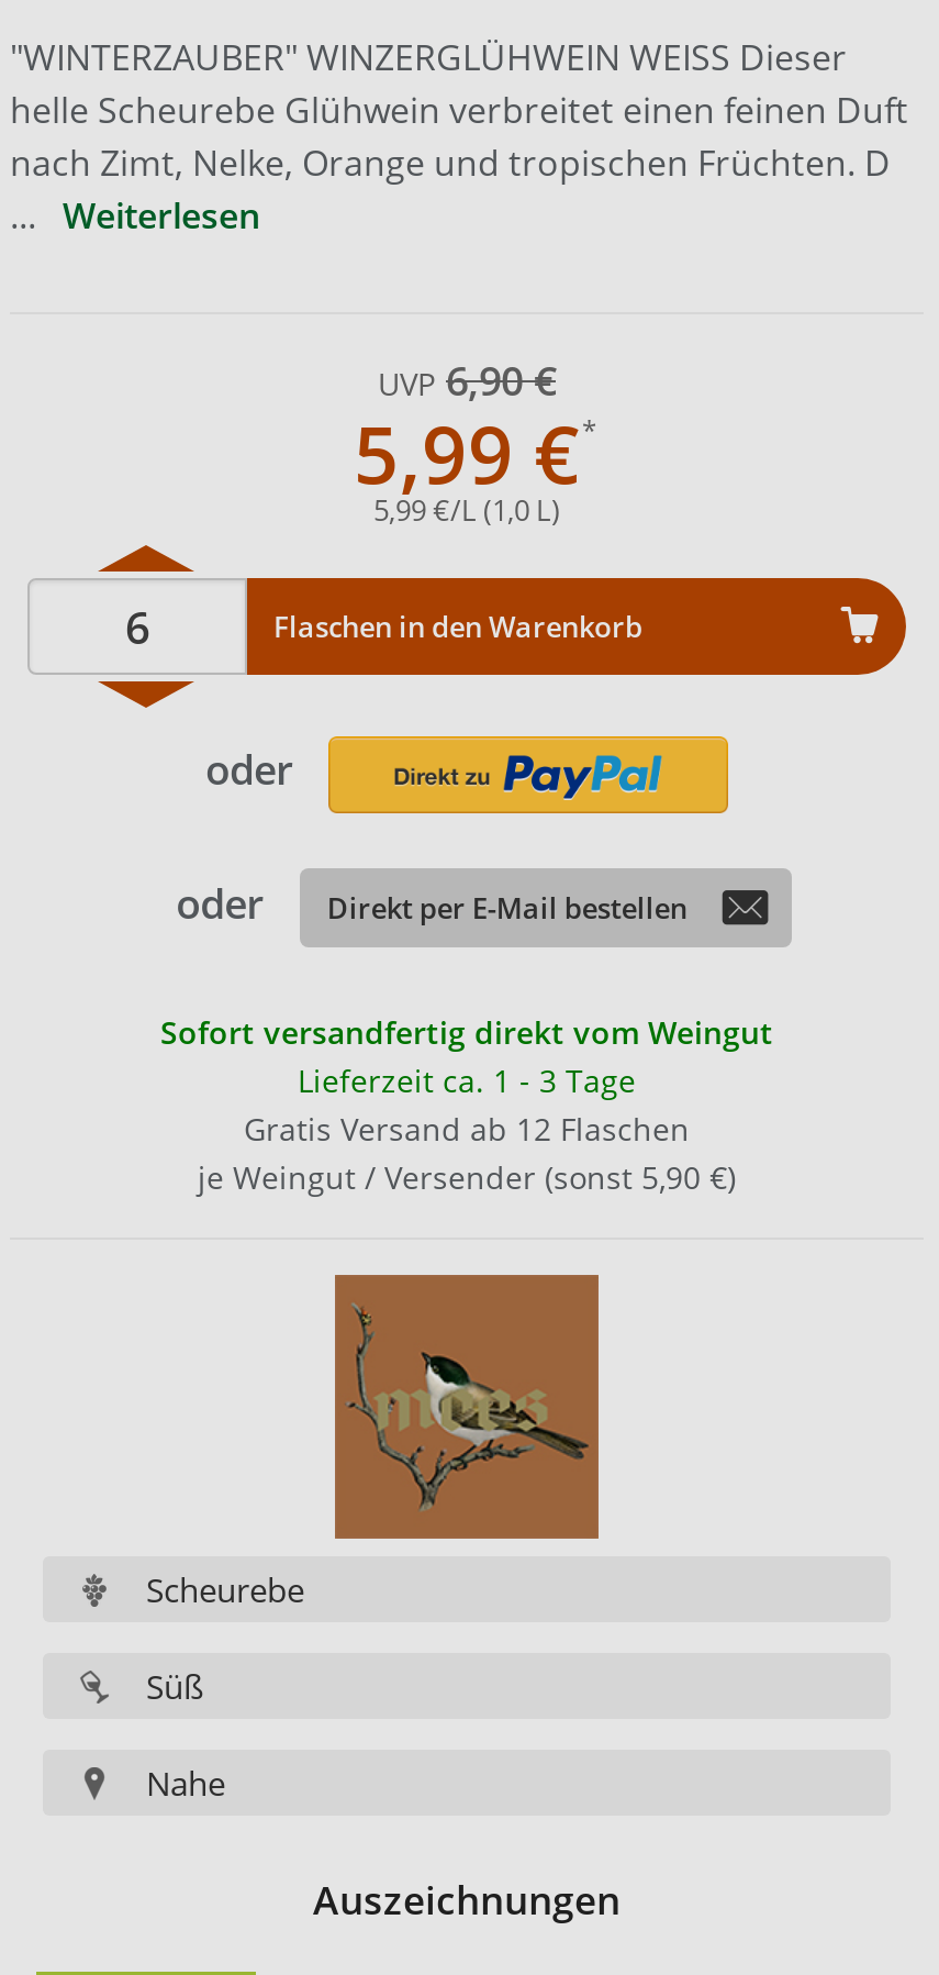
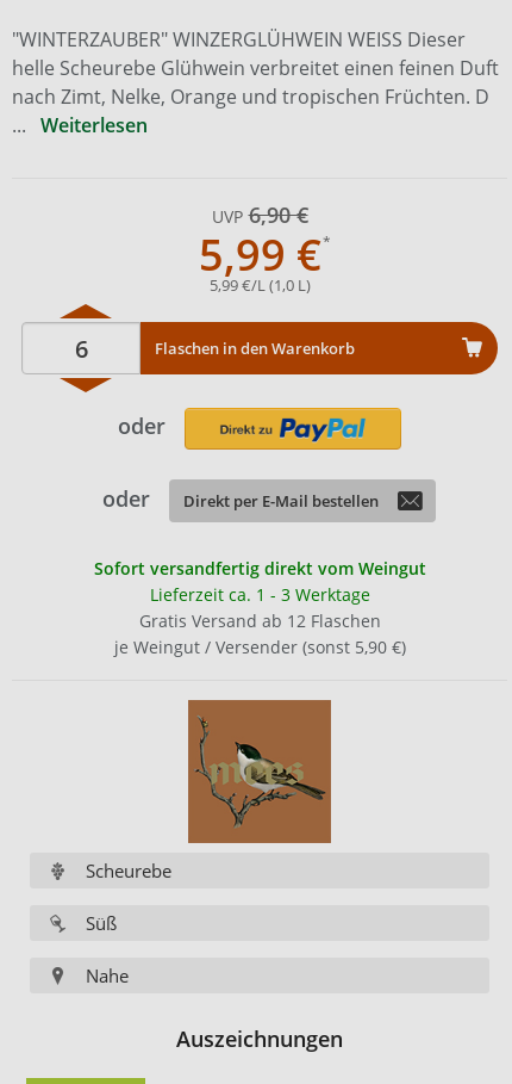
- Lieferzeit ca. 1 - 3 Tage
+ Lieferzeit ca. 1 - 3 Werktage
